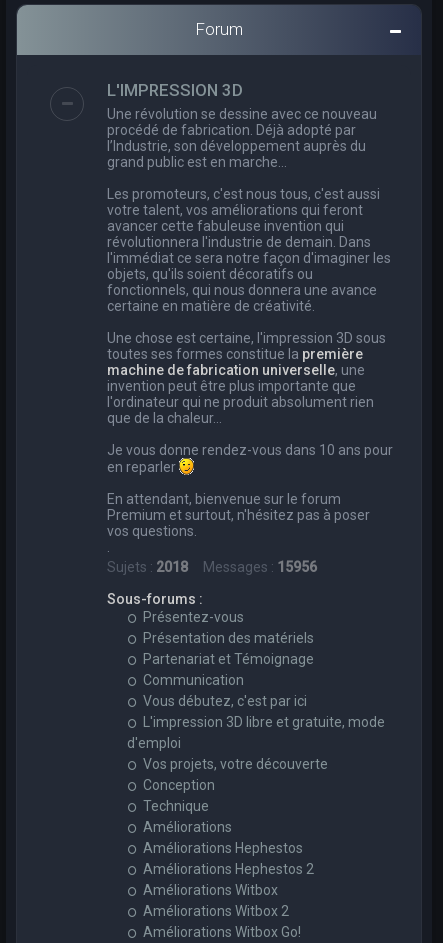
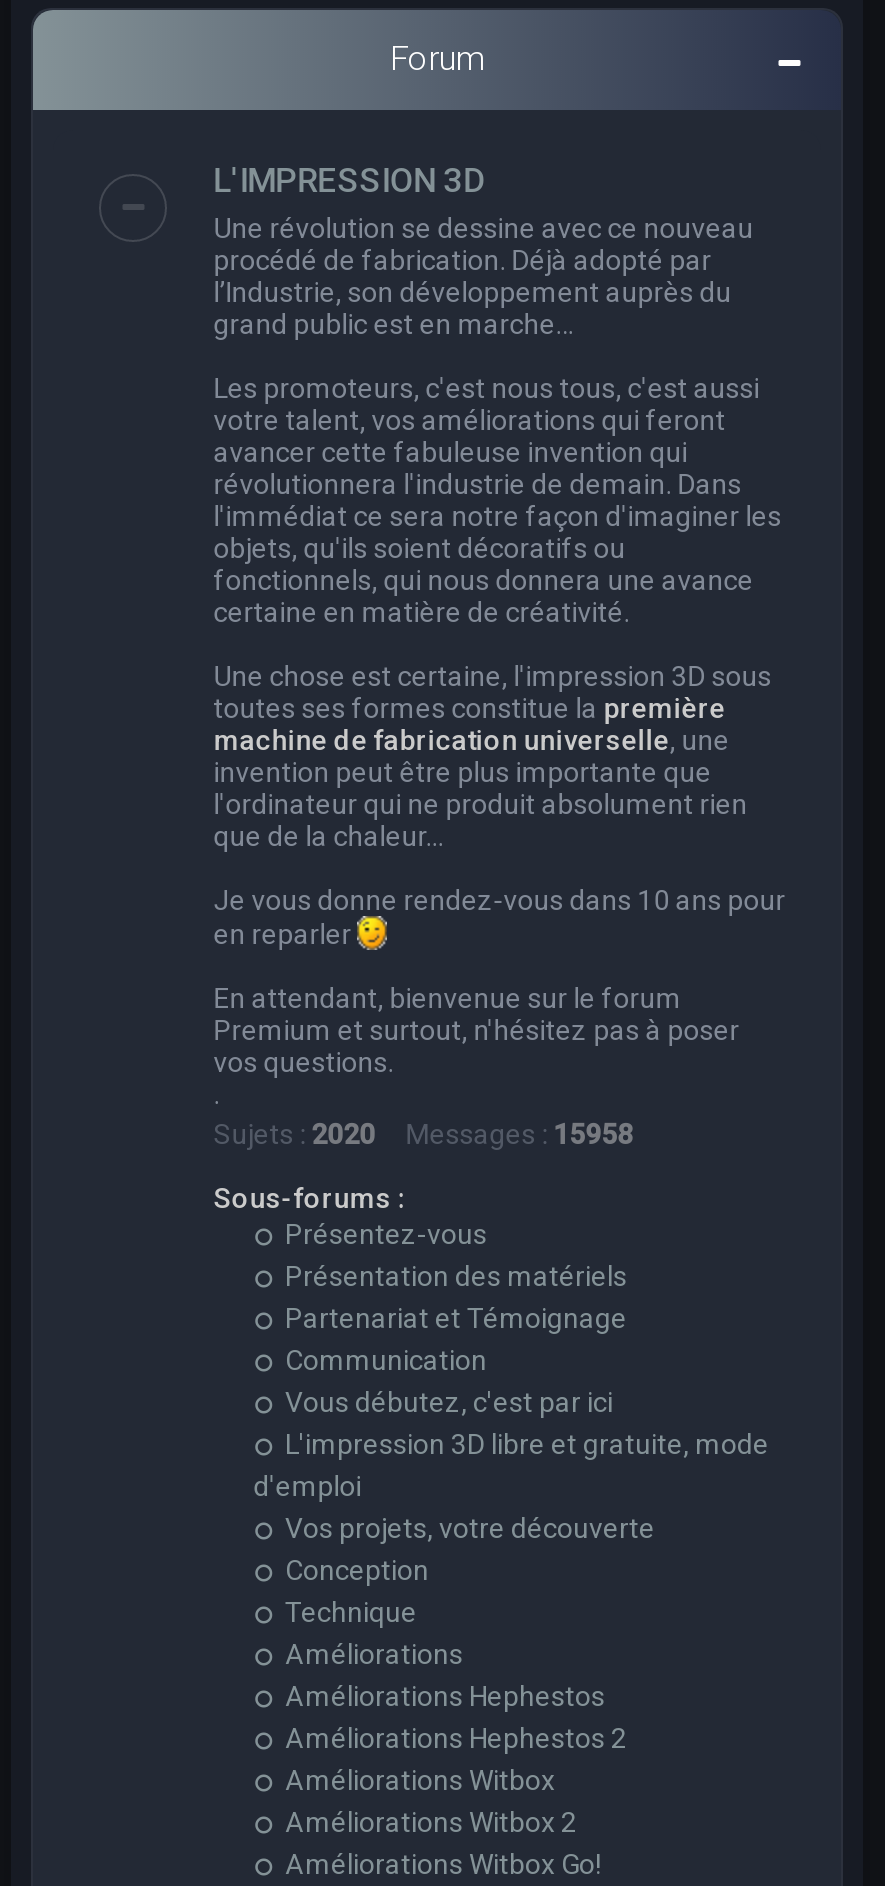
- Sujets : 2018 Messages : 15956
+ Sujets : 2020 Messages : 15958
